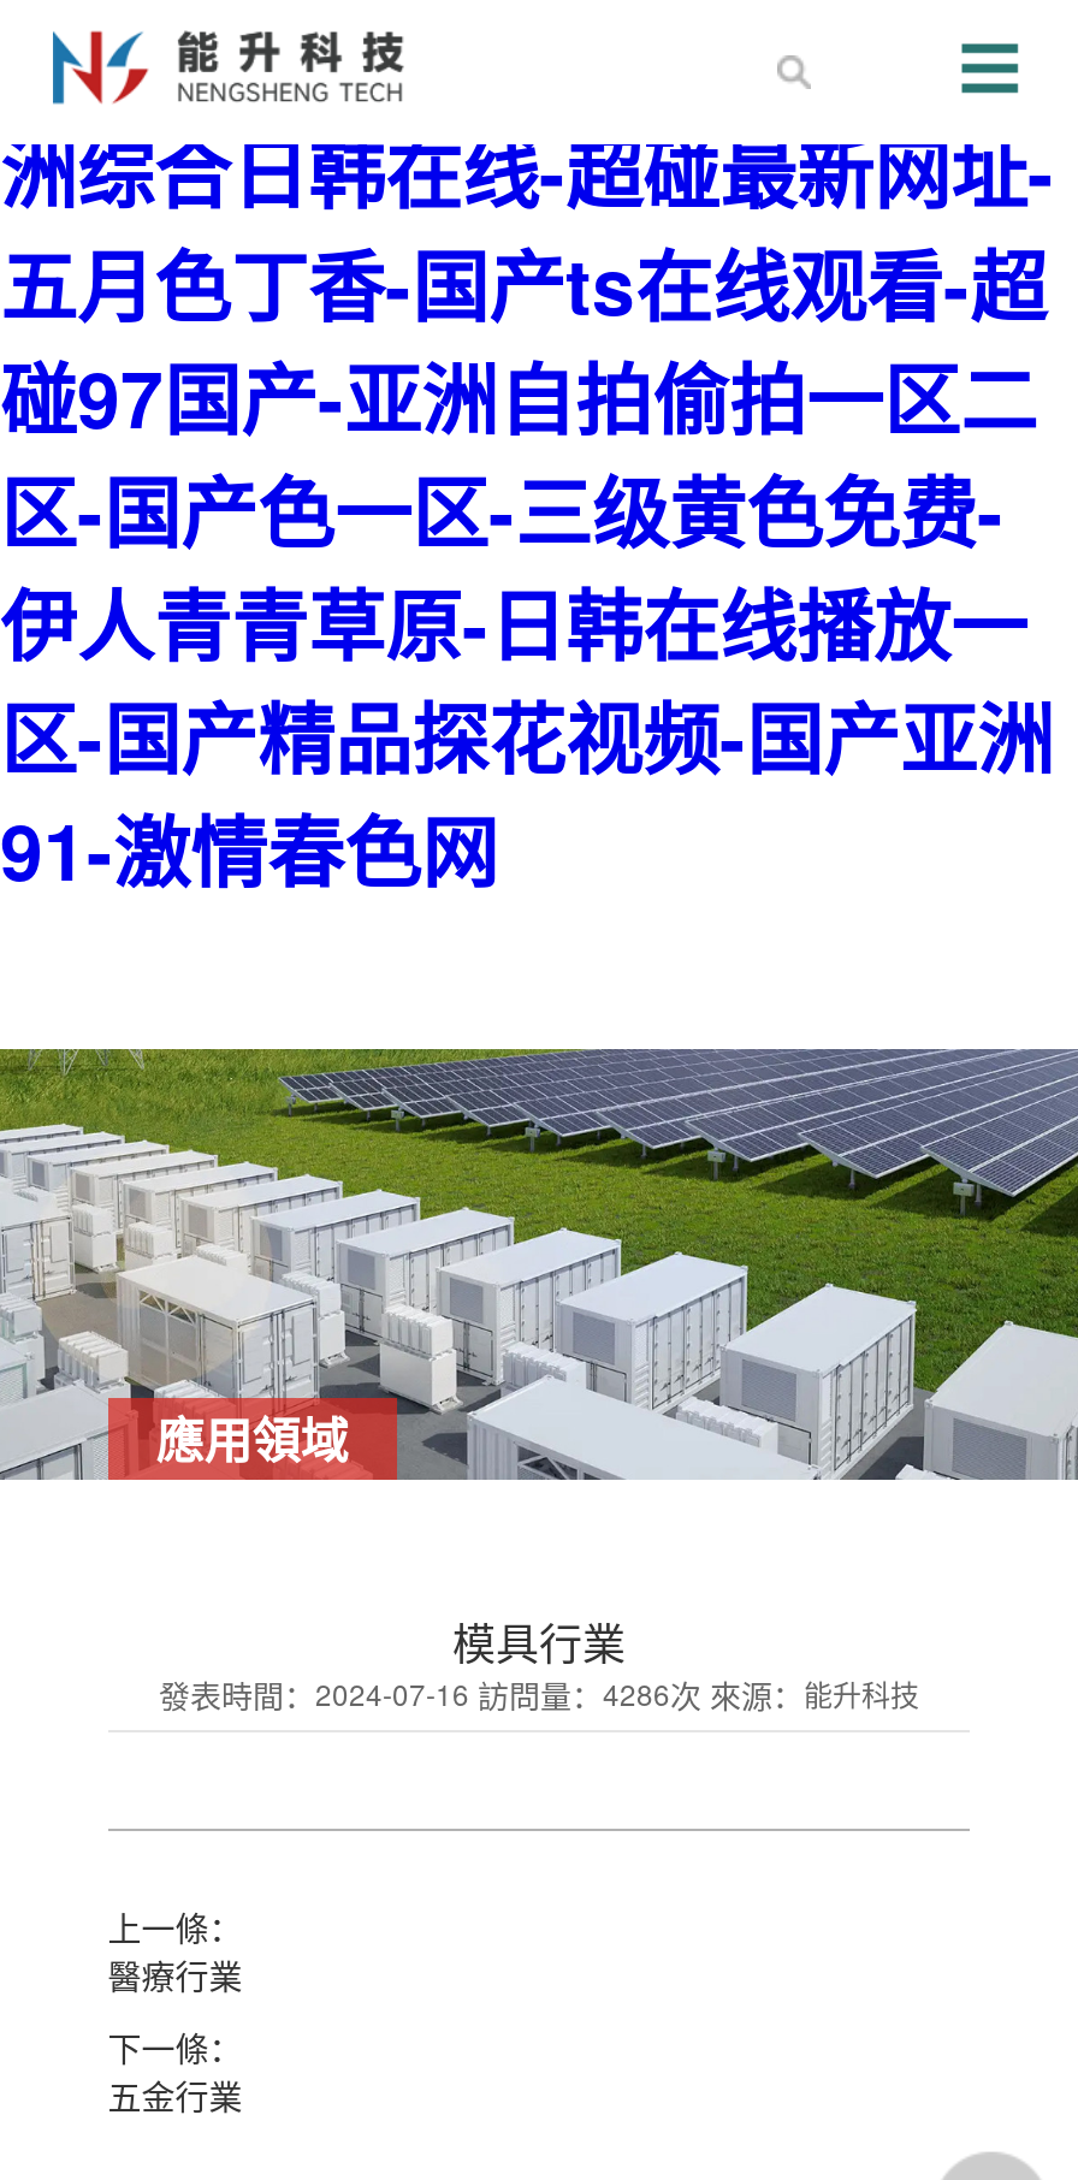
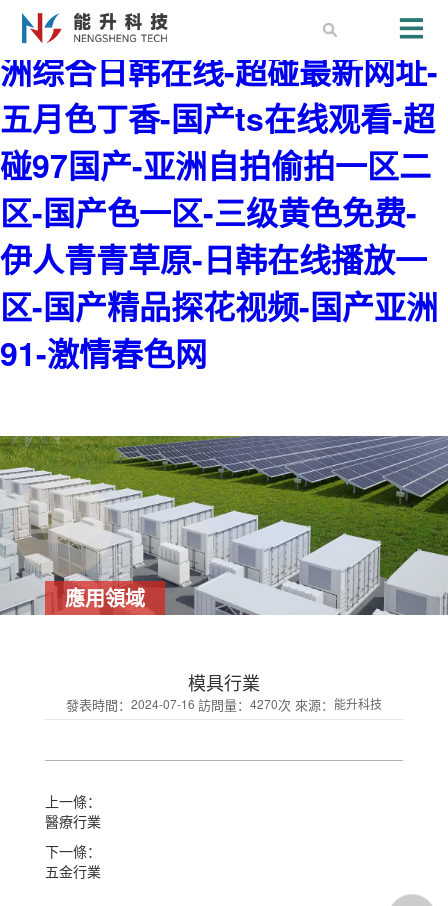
- 發表時間：2024-07-16 訪問量：4286次 來源：能升科技
+ 發表時間：2024-07-16 訪問量：4270次 來源：能升科技
